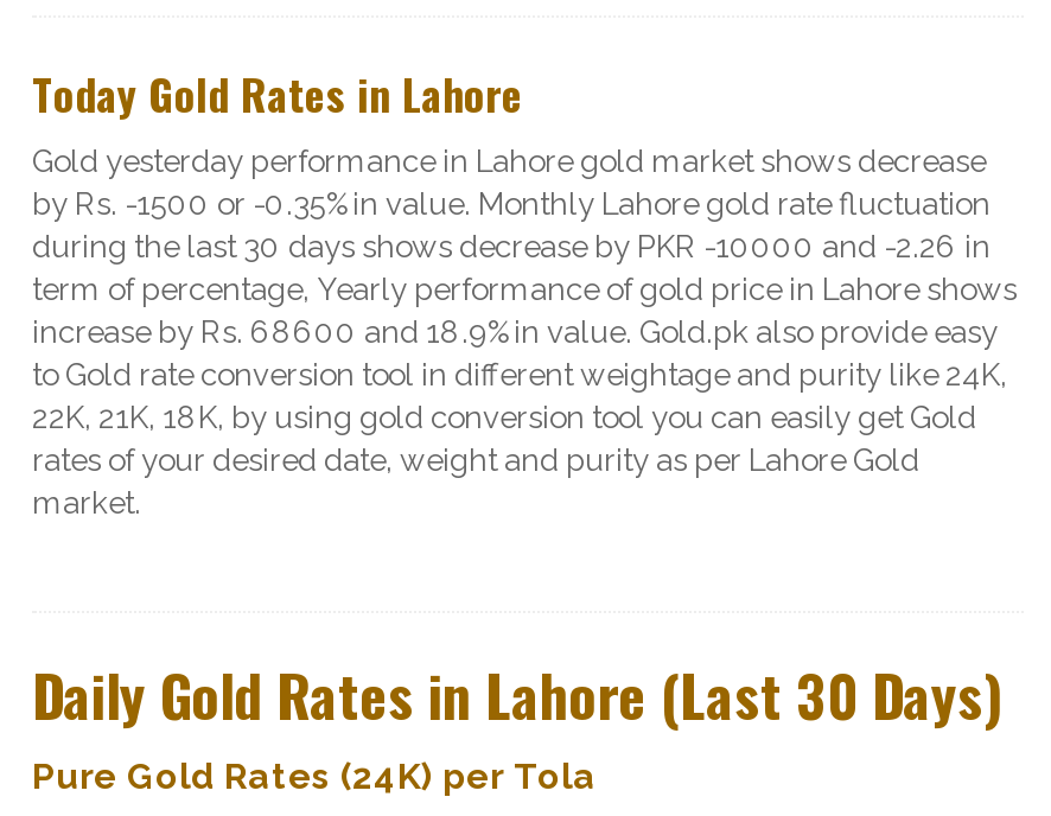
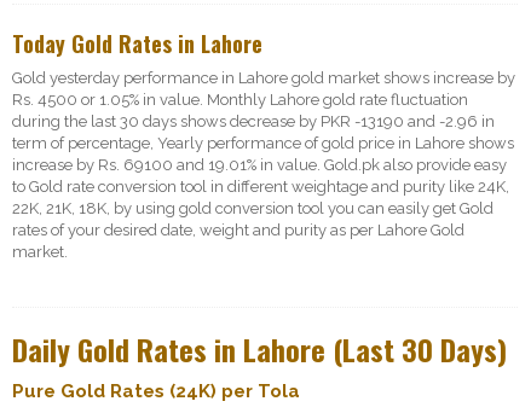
- Gold yesterday performance in Lahore gold market shows decrease
- by Rs. -1500 or -0.35% in value. Monthly Lahore gold rate fluctuation
- during the last 30 days shows decrease by PKR -10000 and -2.26 in
+ Gold yesterday performance in Lahore gold market shows increase by
+ Rs. 4500 or 1.05% in value. Monthly Lahore gold rate fluctuation
+ during the last 30 days shows decrease by PKR -13190 and -2.96 in

- increase by Rs. 68600 and 18.9% in value. Gold.pk also provide easy
+ increase by Rs. 69100 and 19.01% in value. Gold.pk also provide easy
